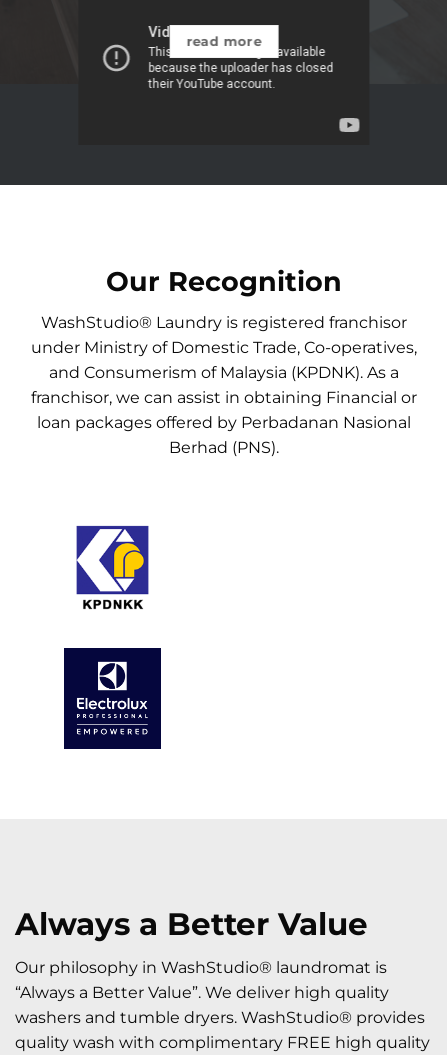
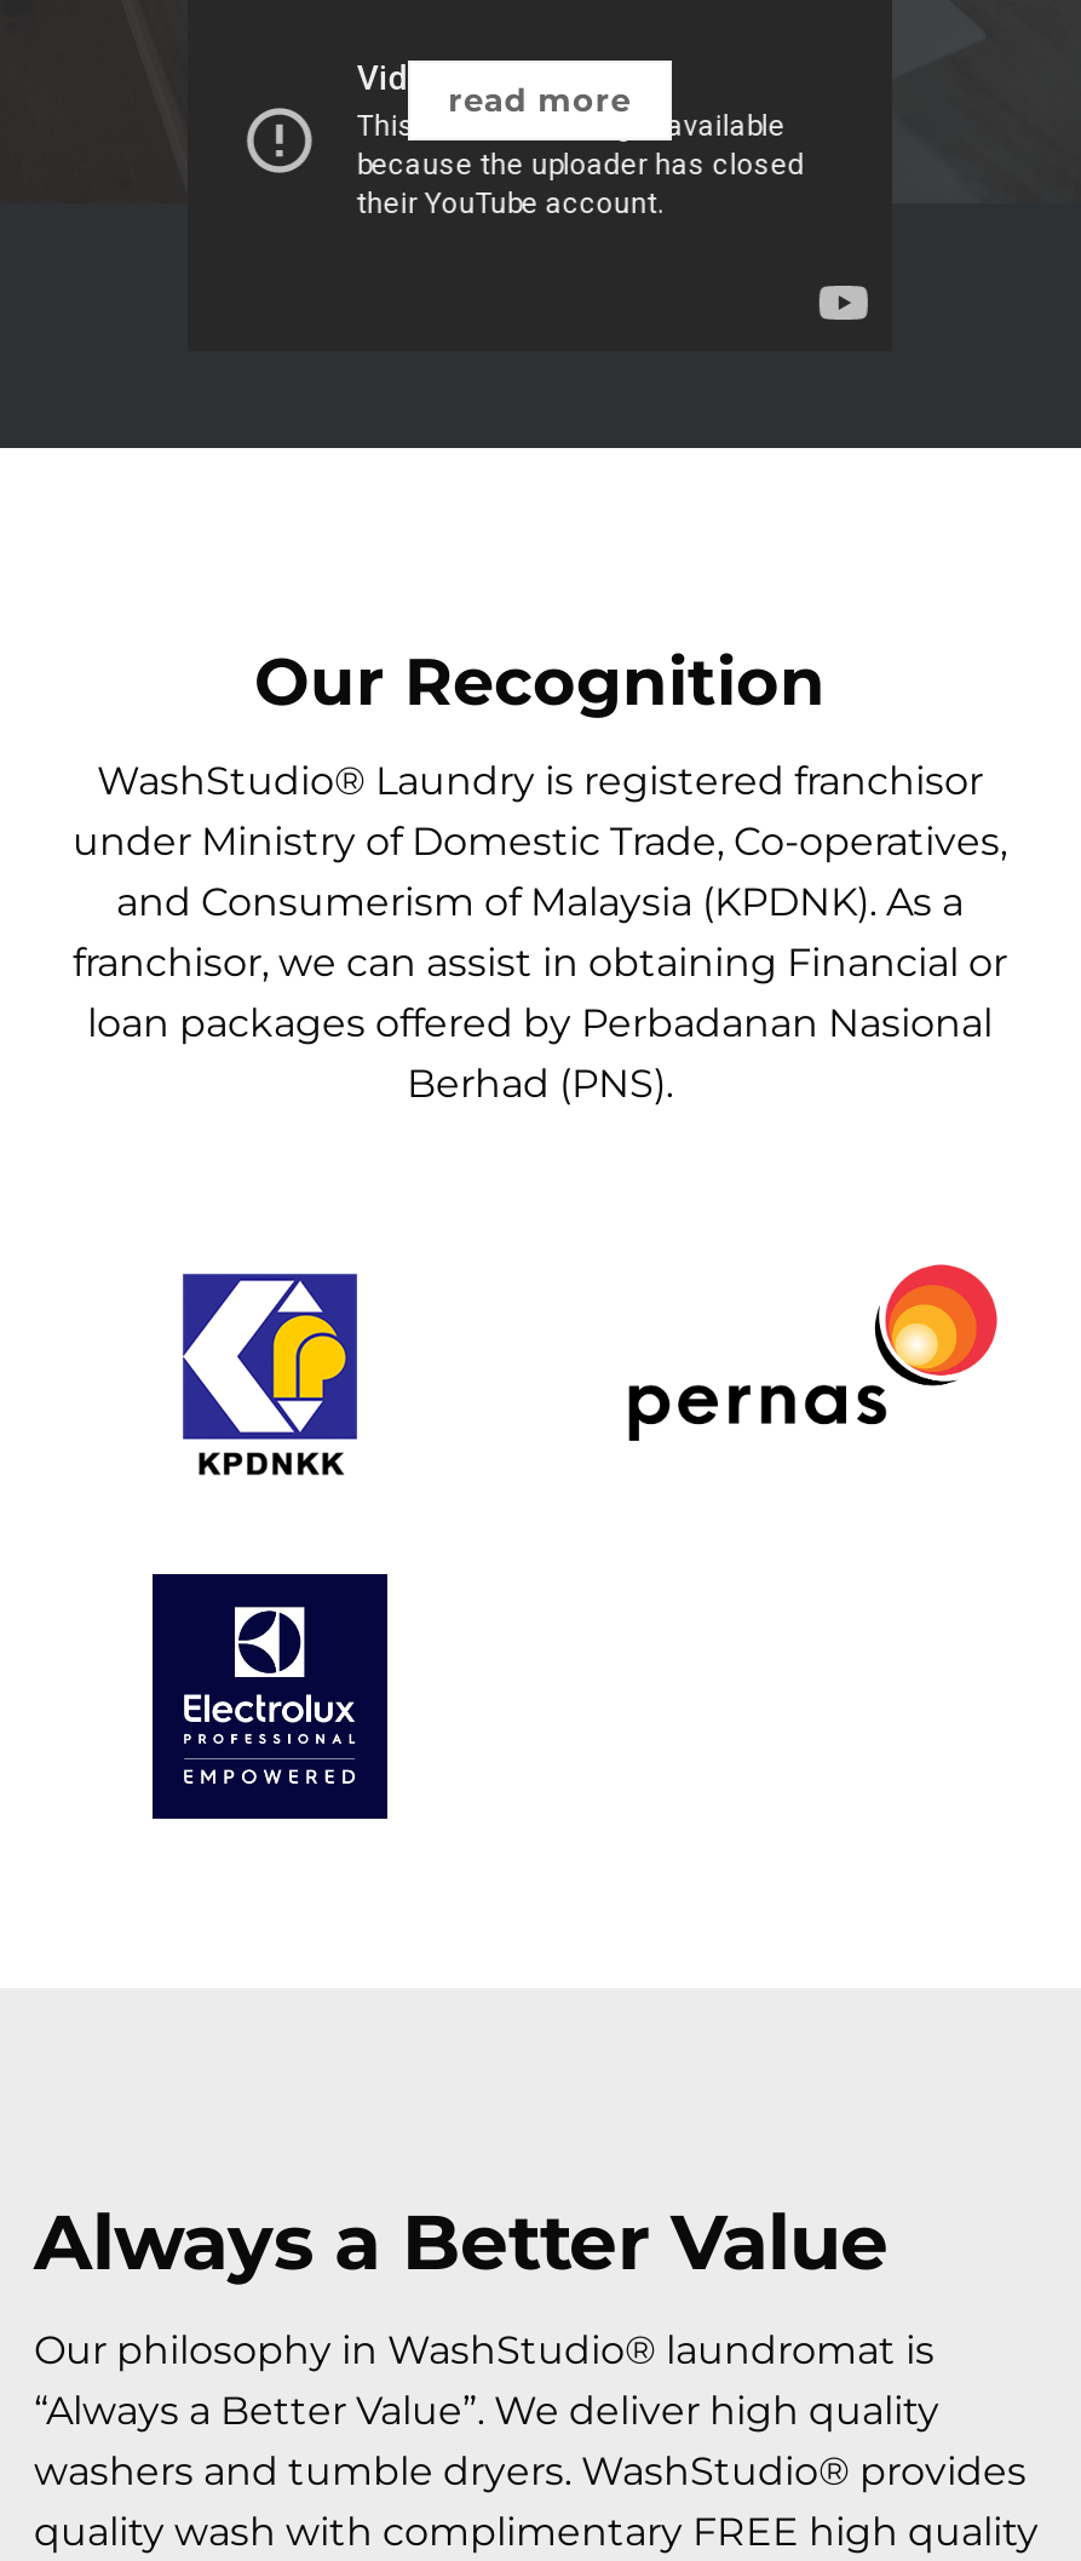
+ [image]
